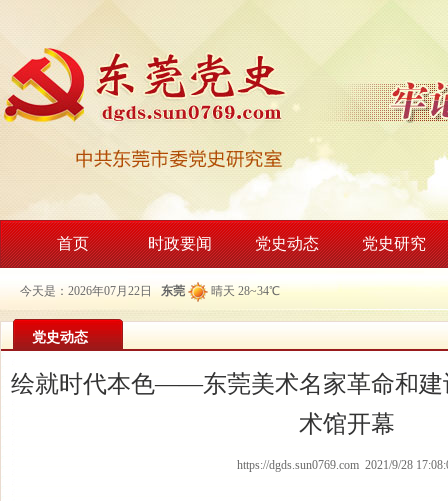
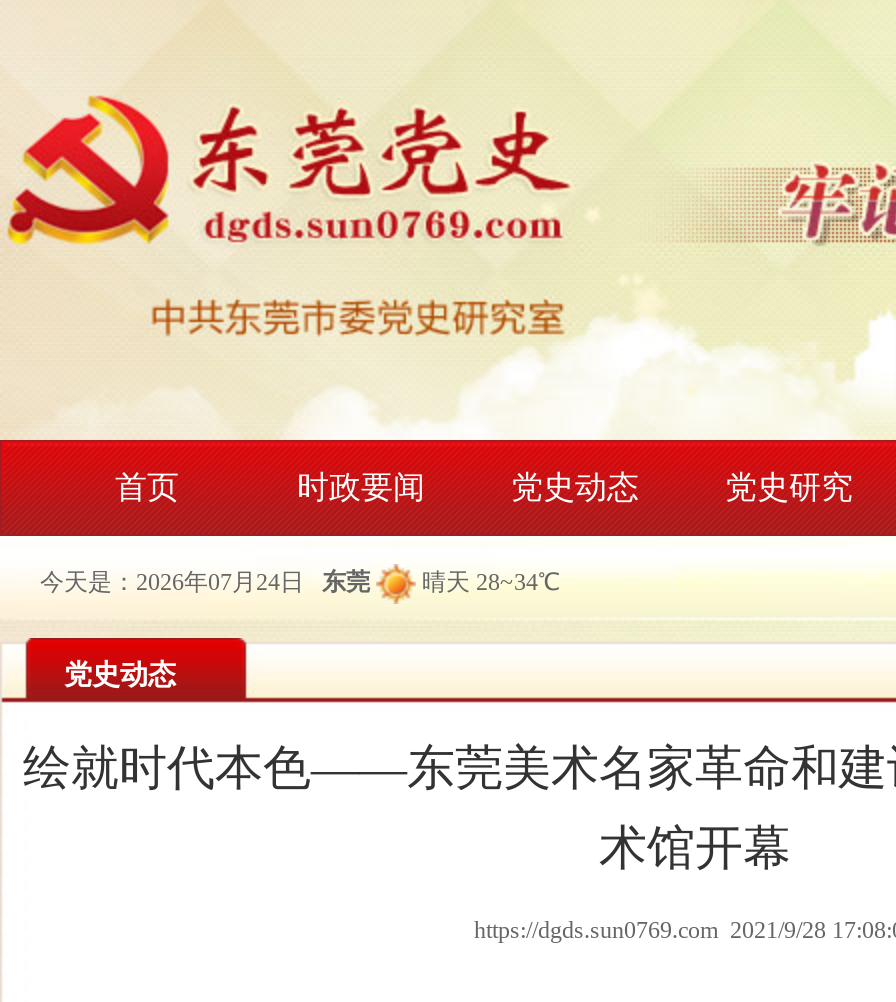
- 今天是：2026年07月22日东莞
+ 今天是：2026年07月24日东莞
